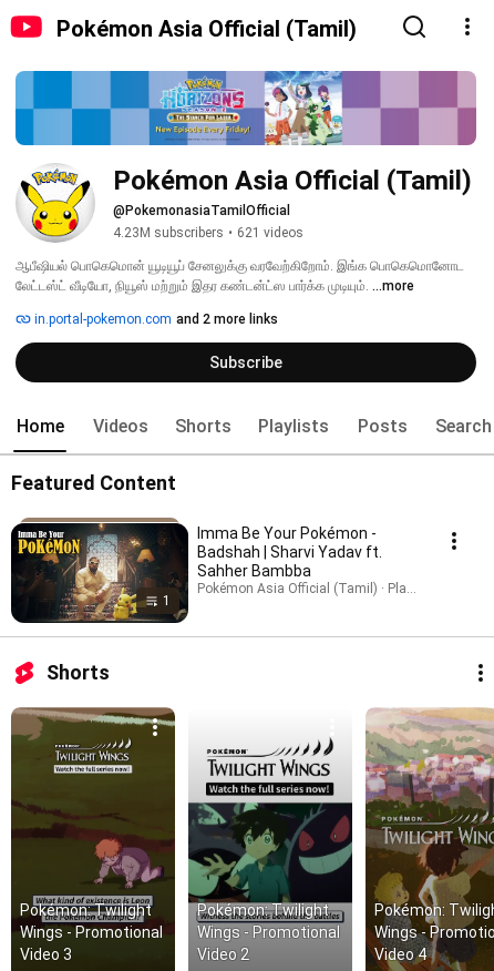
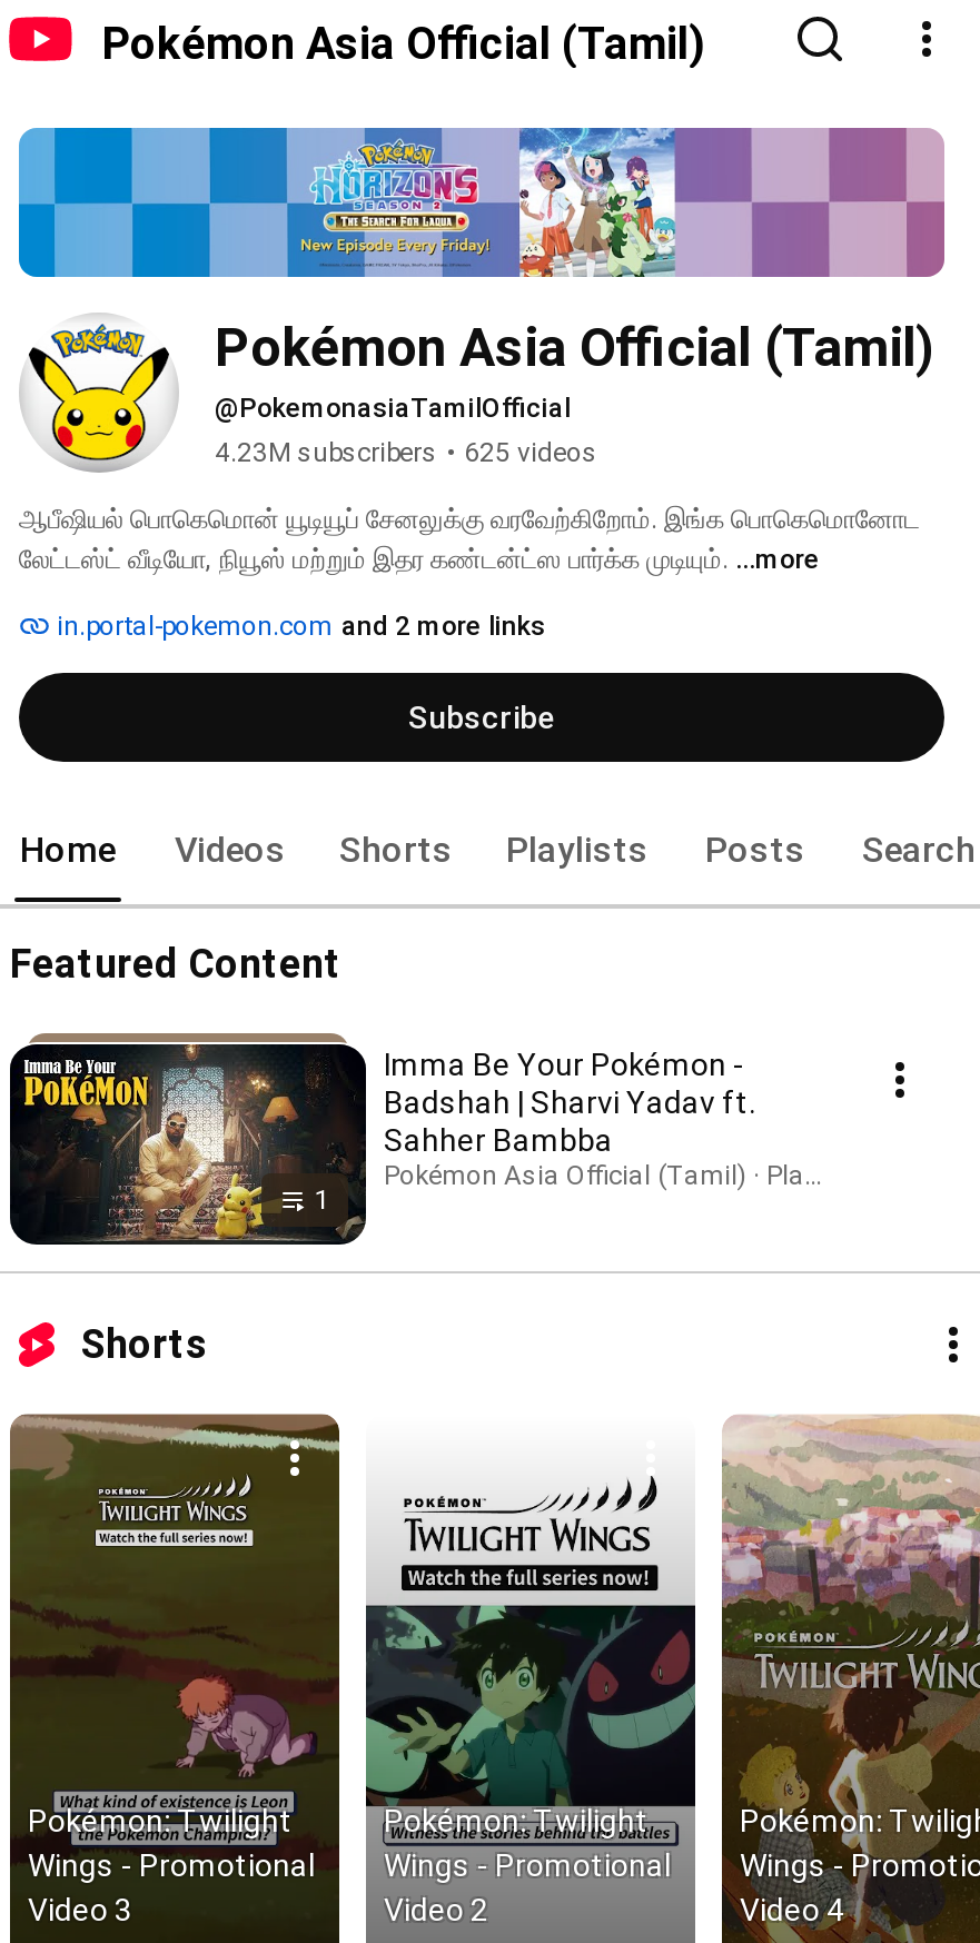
- 4.23M subscribers • 621 videos
+ 4.23M subscribers • 625 videos
